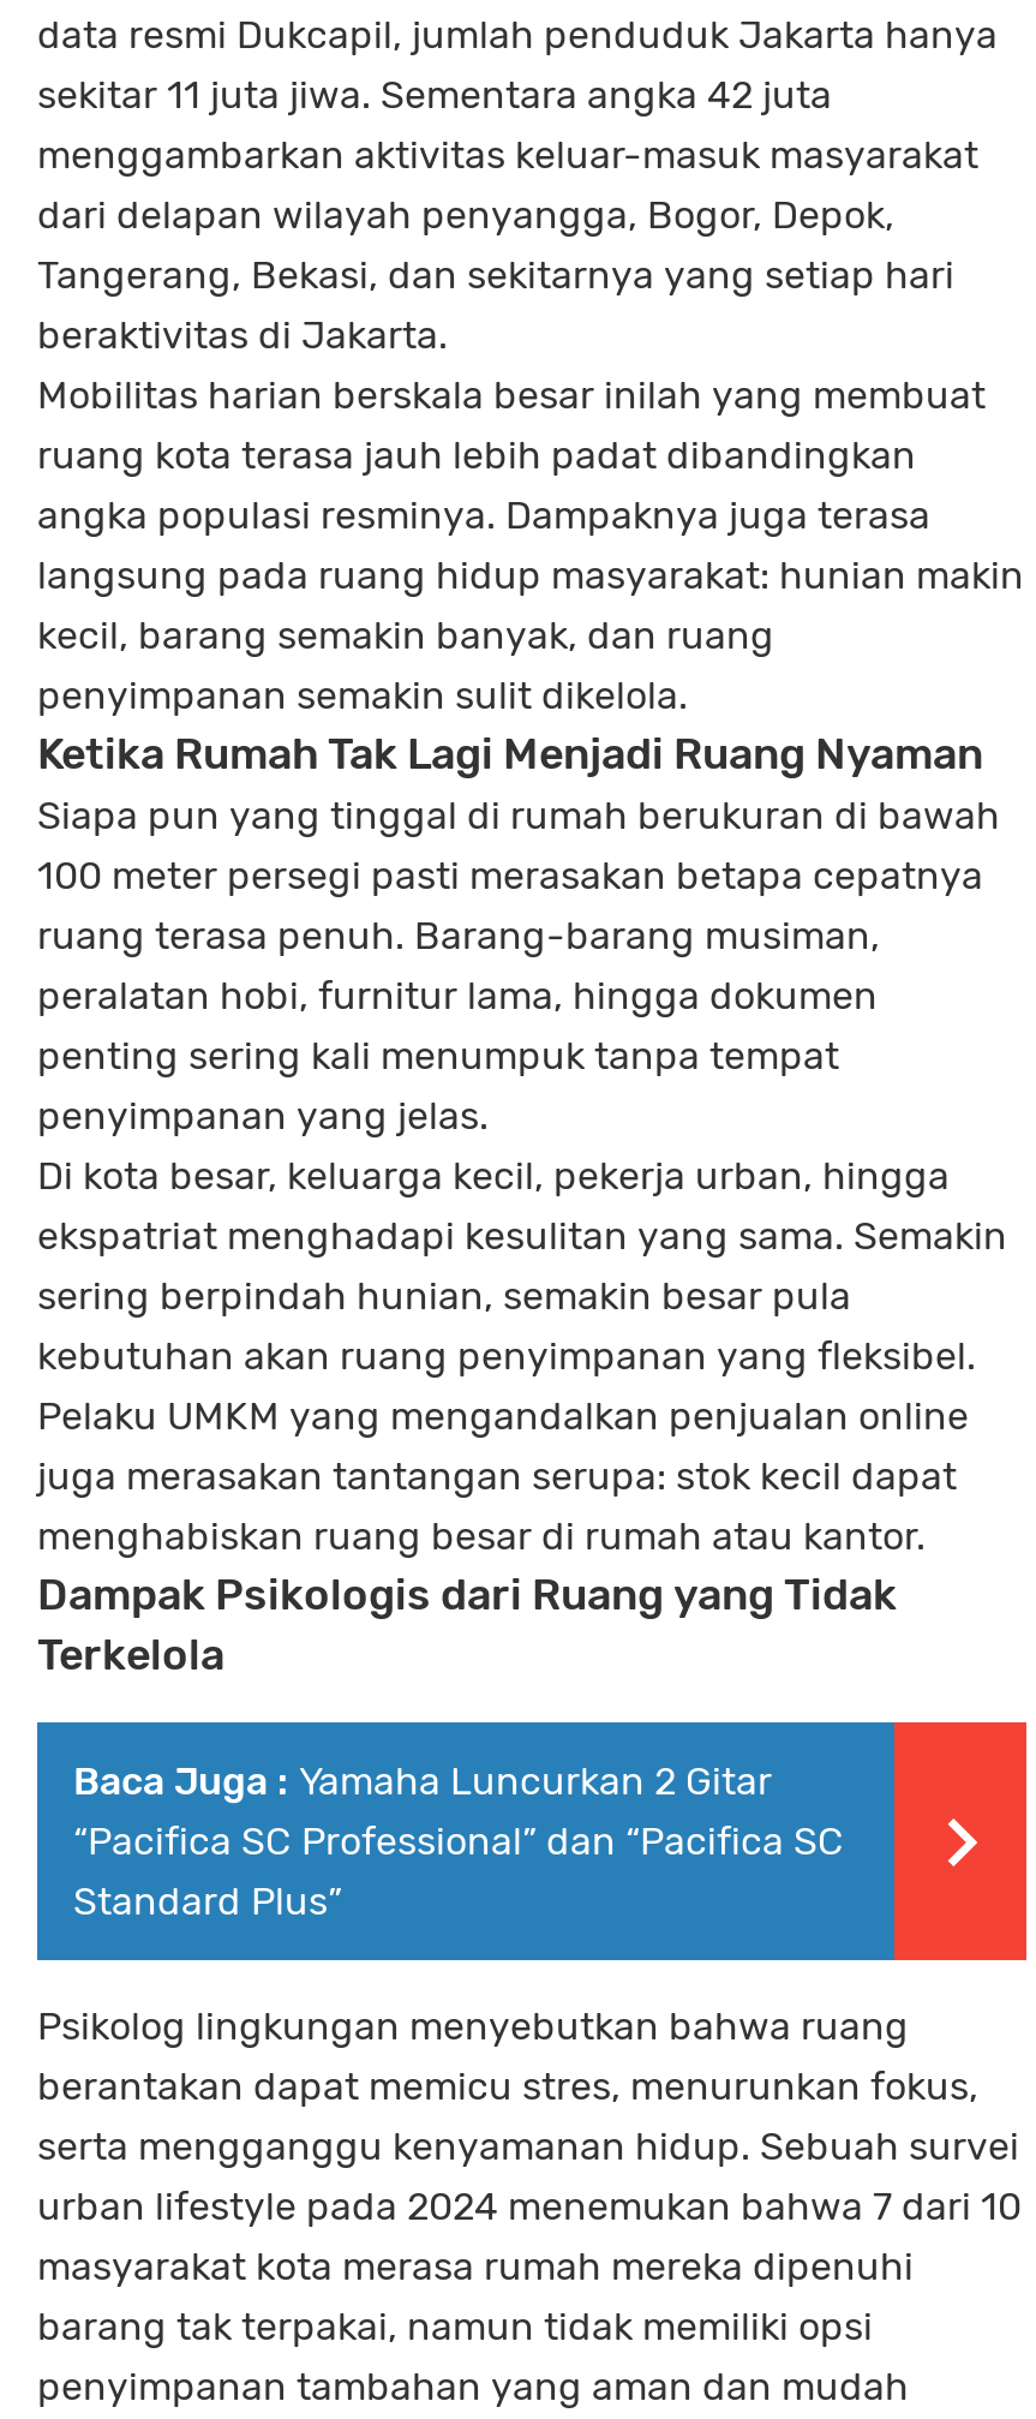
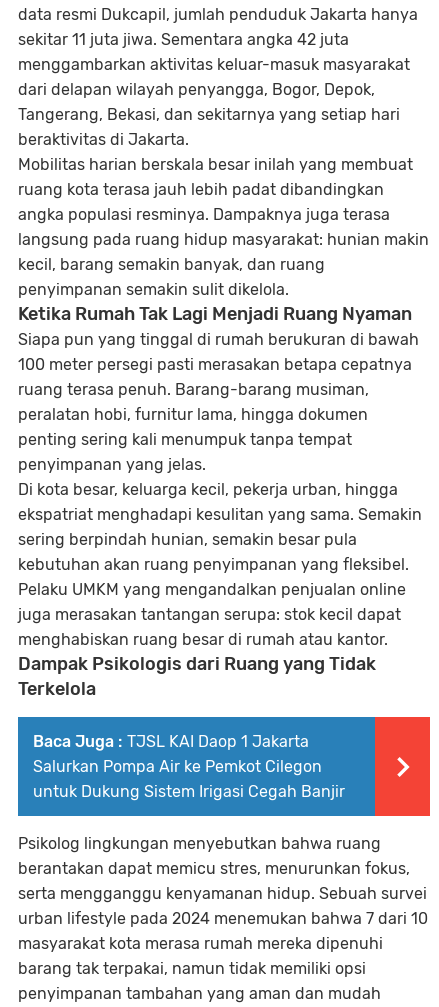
- Baca Juga : Yamaha Luncurkan 2 Gitar
- “Pacifica SC Professional” dan “Pacifica SC
- Standard Plus”
+ Baca Juga : TJSL KAI Daop 1 Jakarta
+ Salurkan Pompa Air ke Pemkot Cilegon
+ untuk Dukung Sistem Irigasi Cegah Banjir
